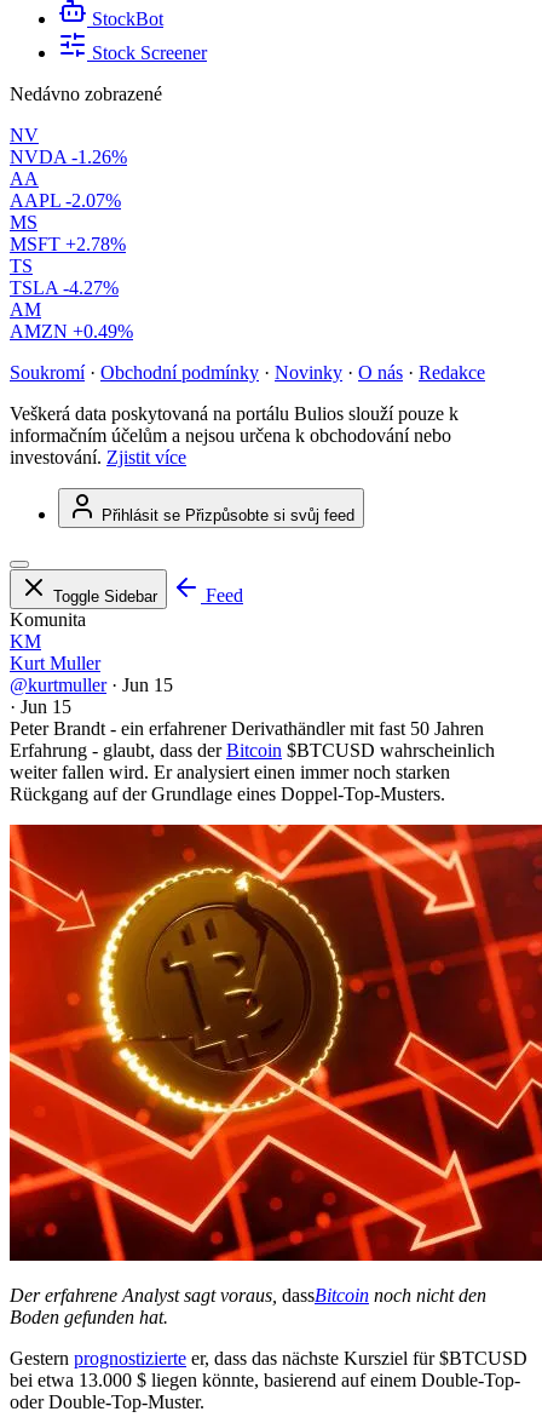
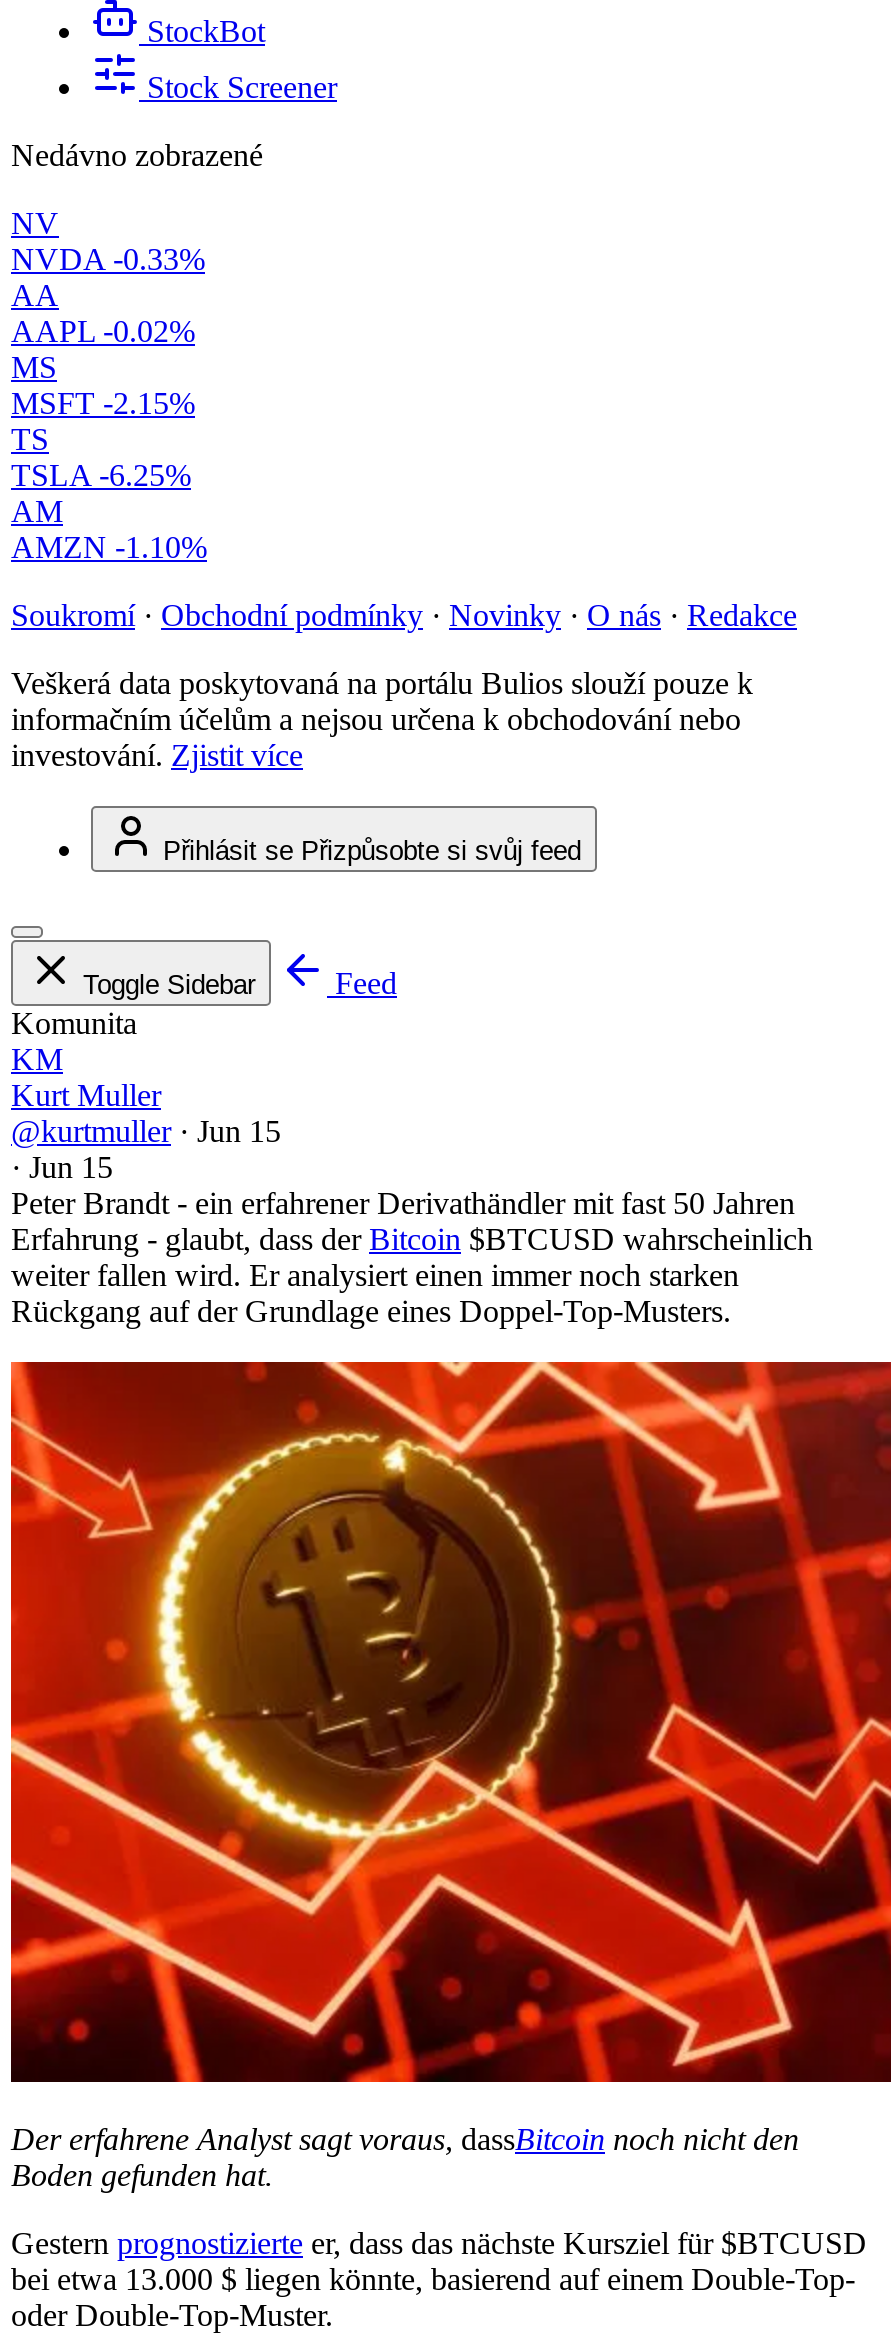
- NVDA -1.26%
+ NVDA -0.33%

- AAPL -2.07%
+ AAPL -0.02%

- MSFT +2.78%
+ MSFT -2.15%

- TSLA -4.27%
+ TSLA -6.25%

- AMZN +0.49%
+ AMZN -1.10%
